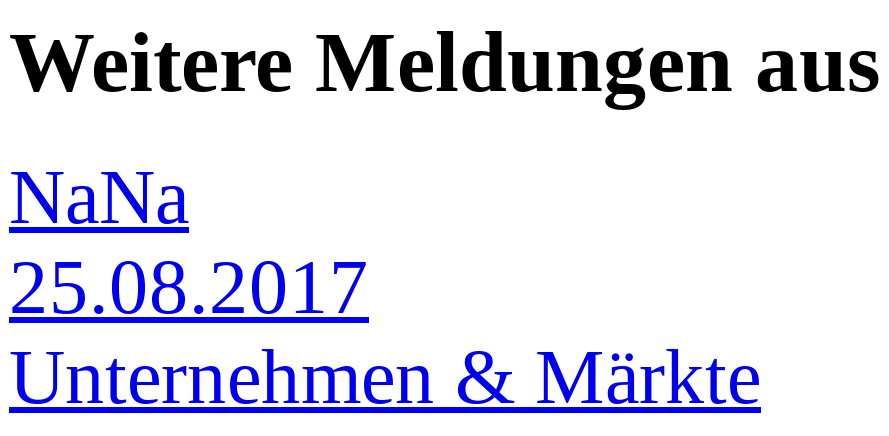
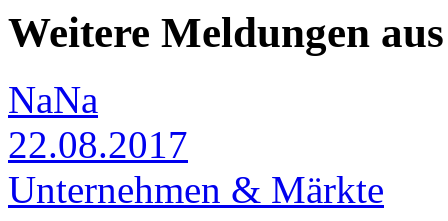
- 25.08.2017
+ 22.08.2017
